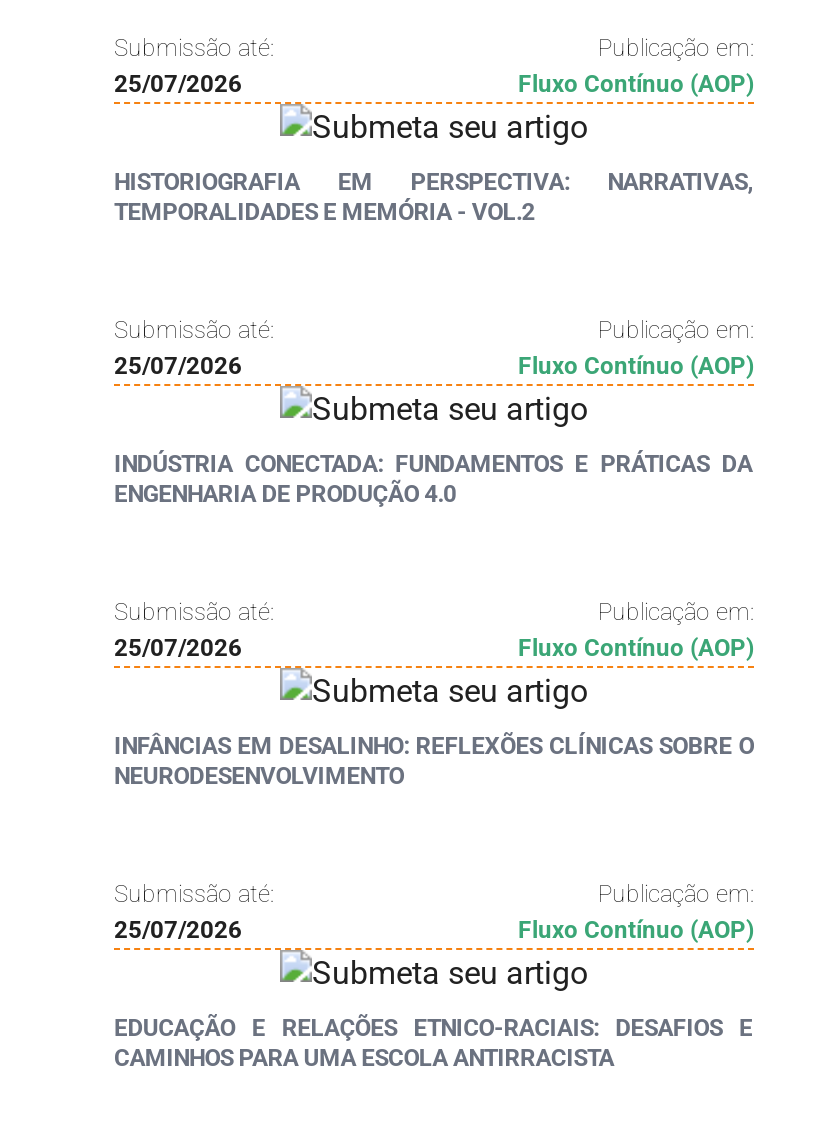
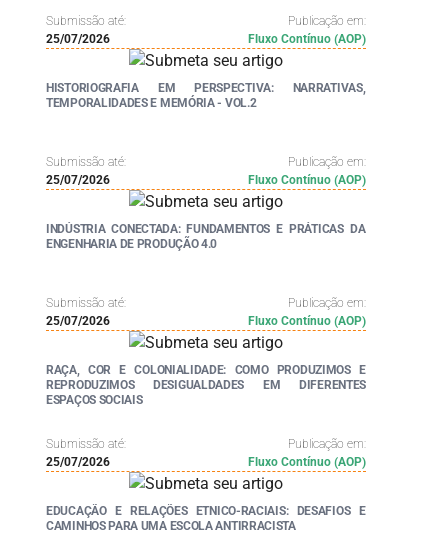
- INFÂNCIAS EM DESALINHO: REFLEXÕES CLÍNICAS SOBRE O
- NEURODESENVOLVIMENTO
+ RAÇA, COR E COLONIALIDADE: COMO PRODUZIMOS E
+ REPRODUZIMOS DESIGUALDADES EM DIFERENTES
+ ESPAÇOS SOCIAIS
